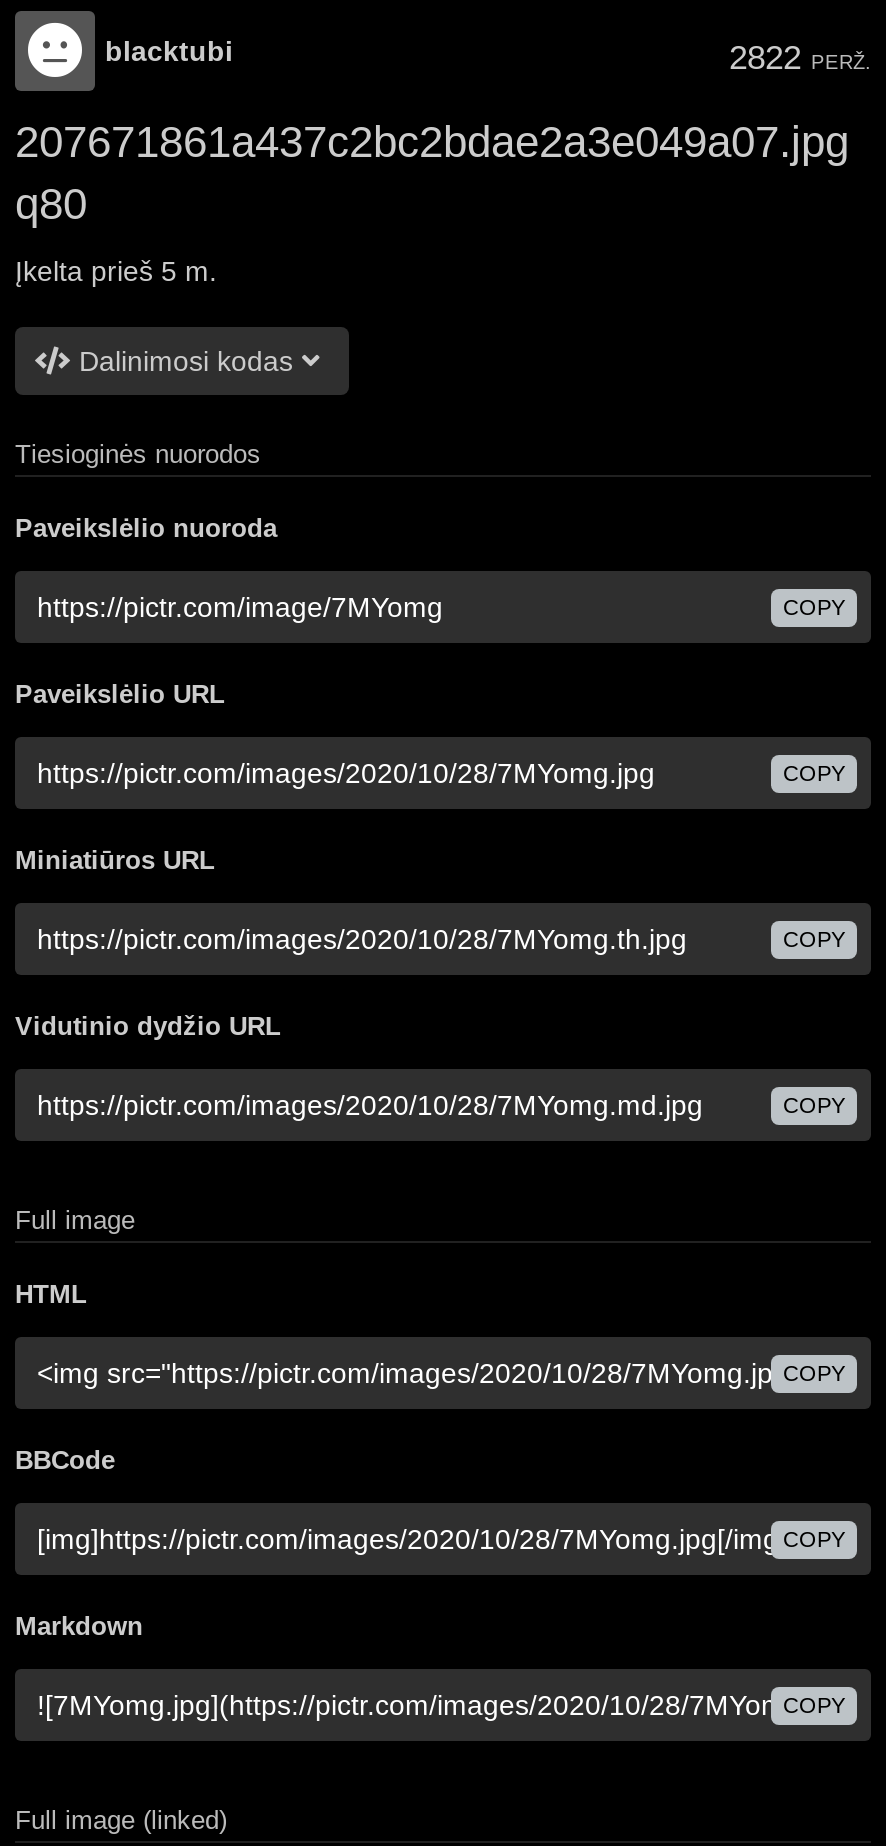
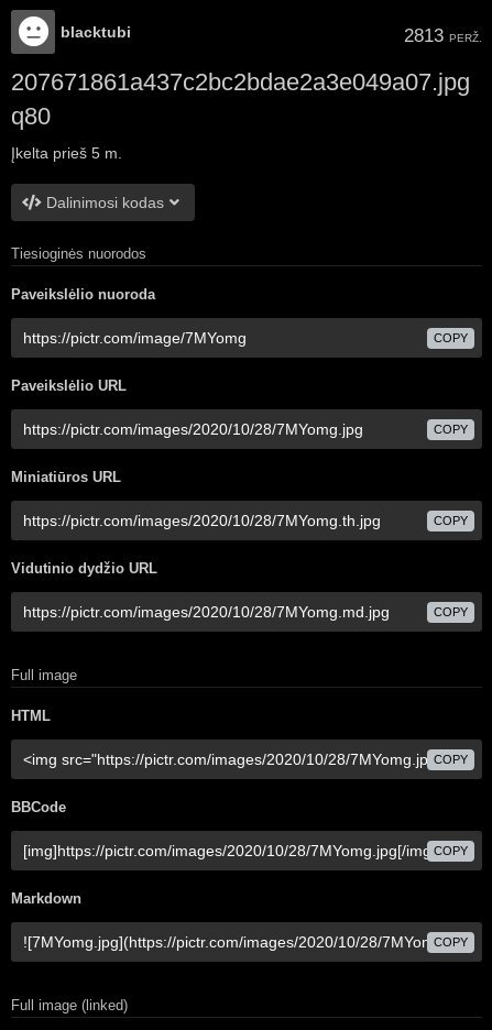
- 2822 PERŽ.
+ 2813 PERŽ.
